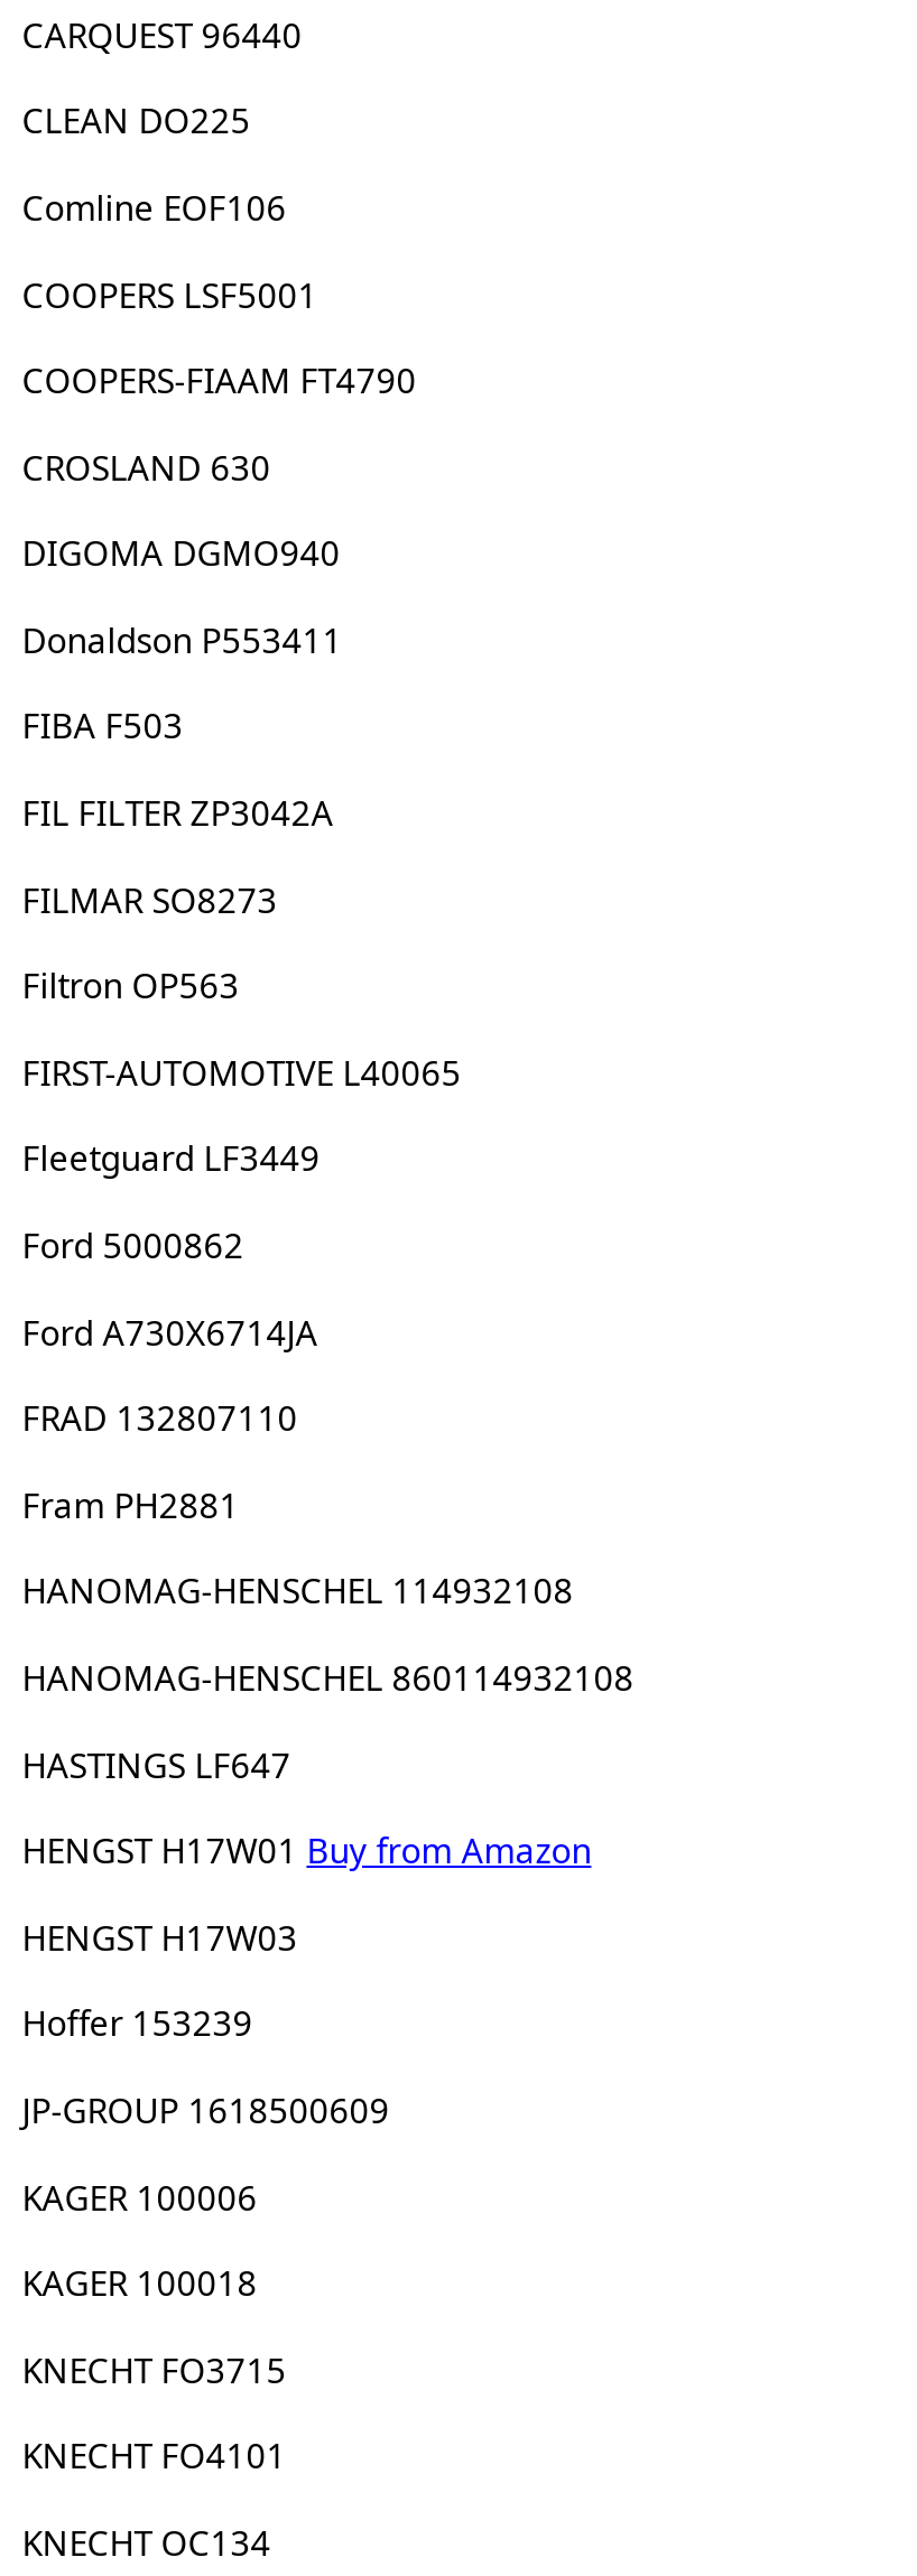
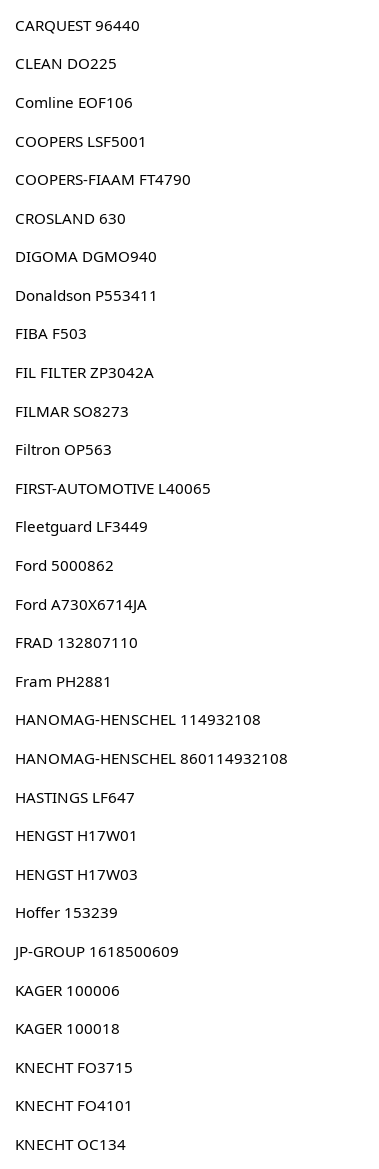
- HENGST H17W01 Buy from Amazon
+ HENGST H17W01
